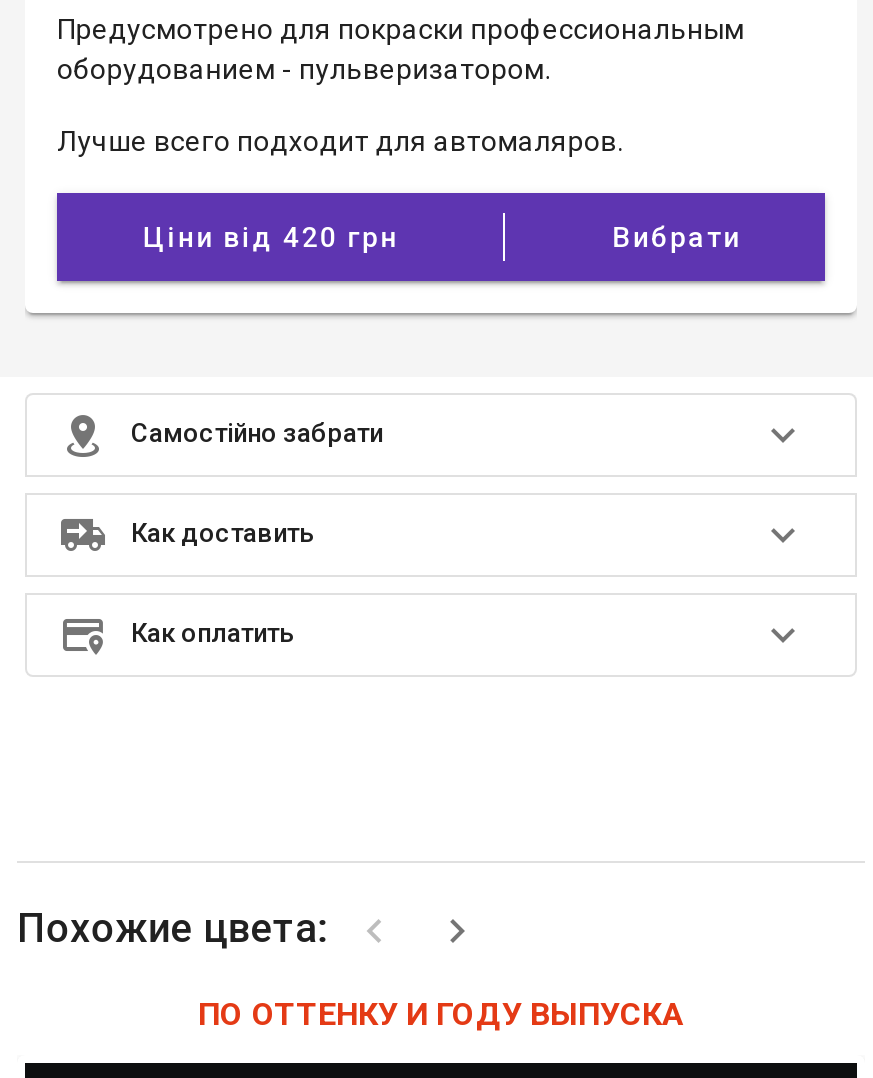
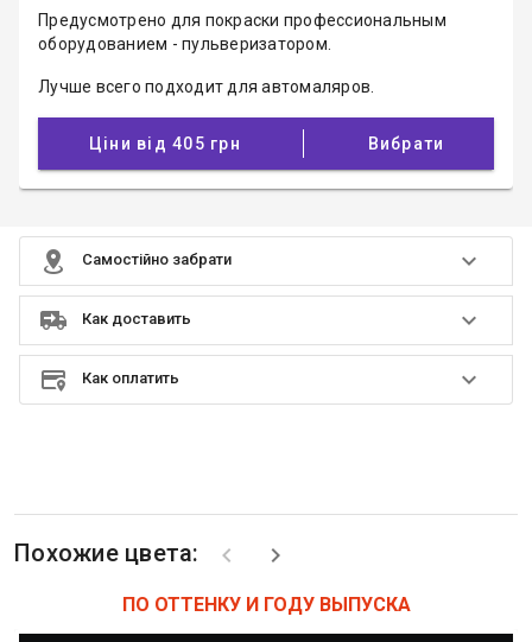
- Ціни від 420 грн
+ Ціни від 405 грн
